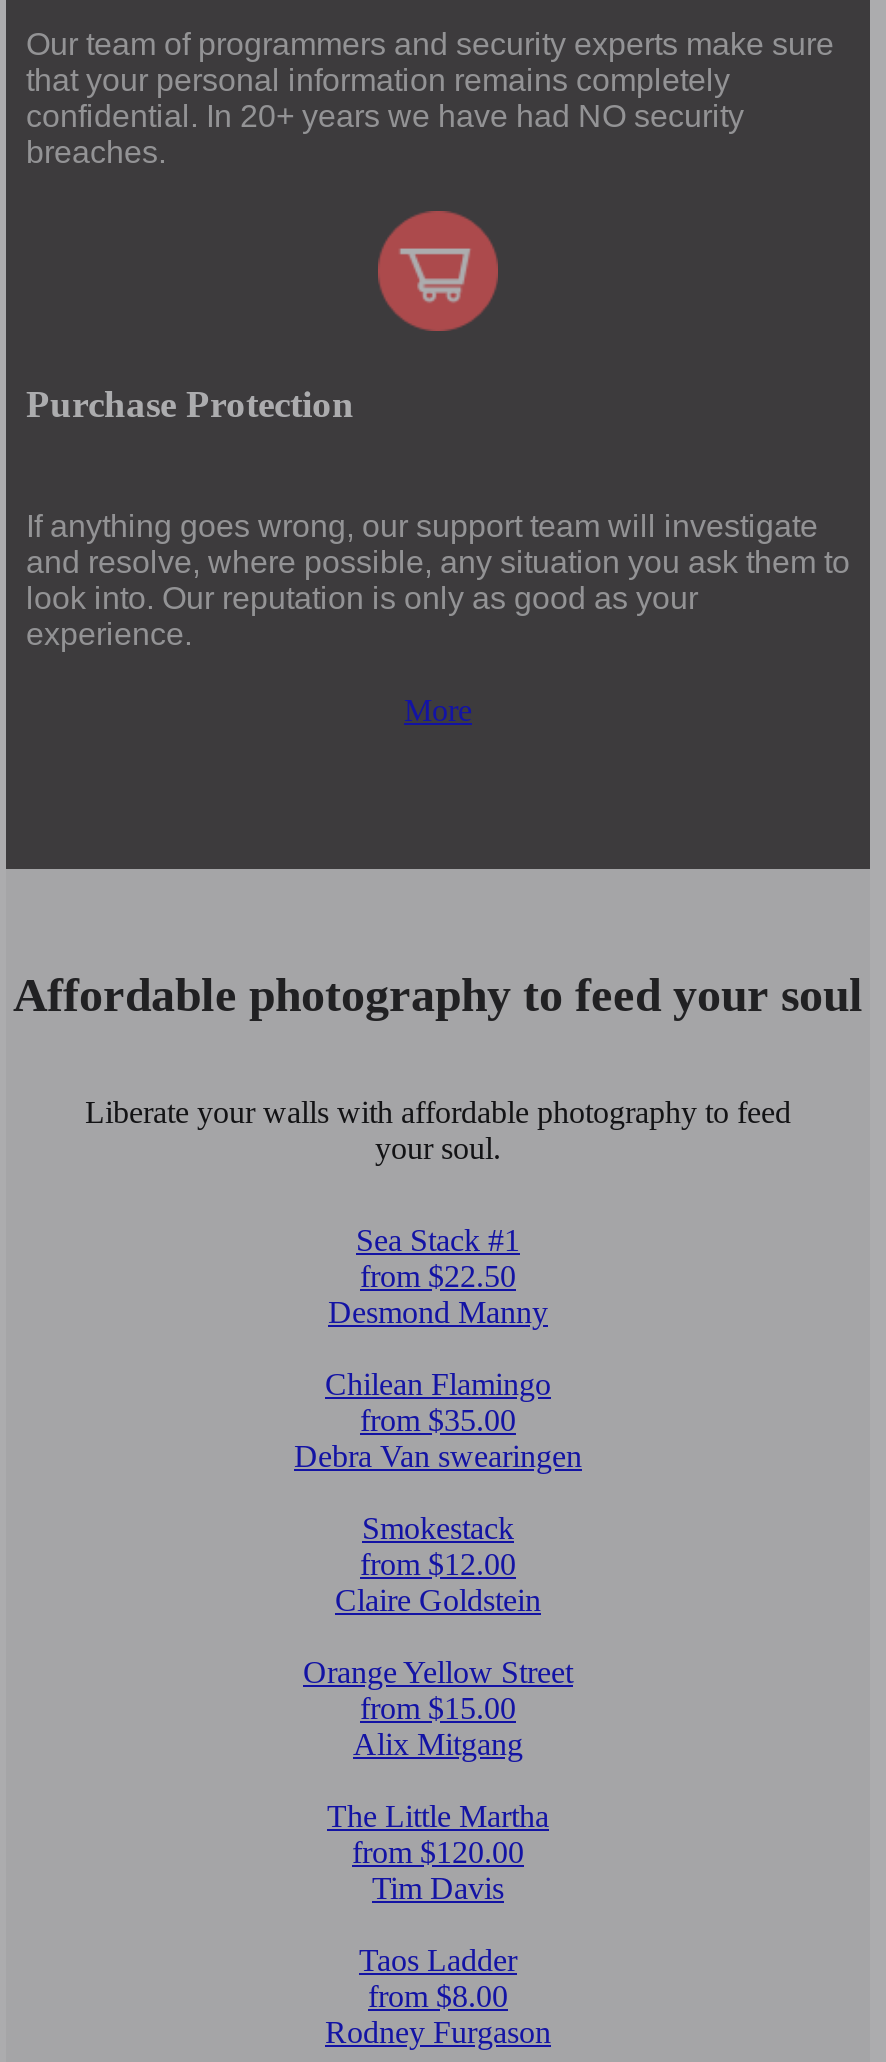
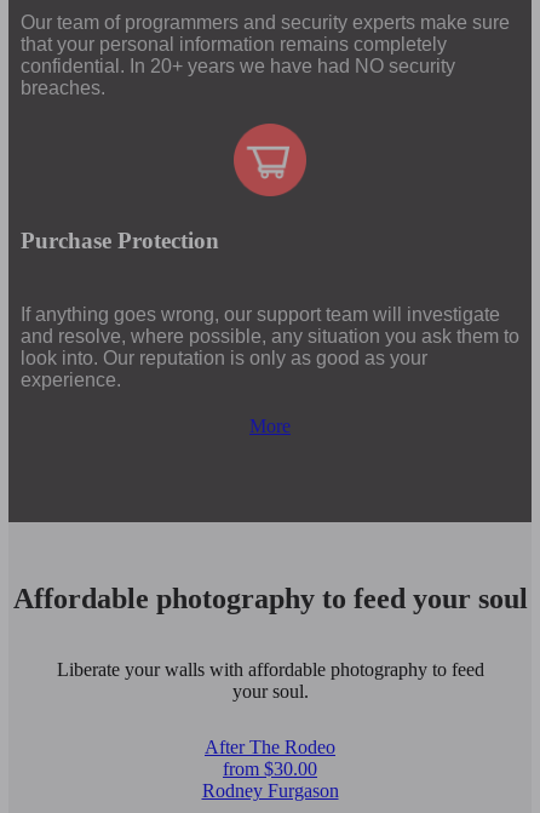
- Sea Stack #1
- from $22.50
- Desmond Manny
- Chilean Flamingo
- from $35.00
- Debra Van swearingen
- Smokestack
- from $12.00
- Claire Goldstein
- Orange Yellow Street
- from $15.00
- Alix Mitgang
- The Little Martha
- from $120.00
- Tim Davis
- Taos Ladder
- from $8.00
+ After The Rodeo
+ from $30.00
